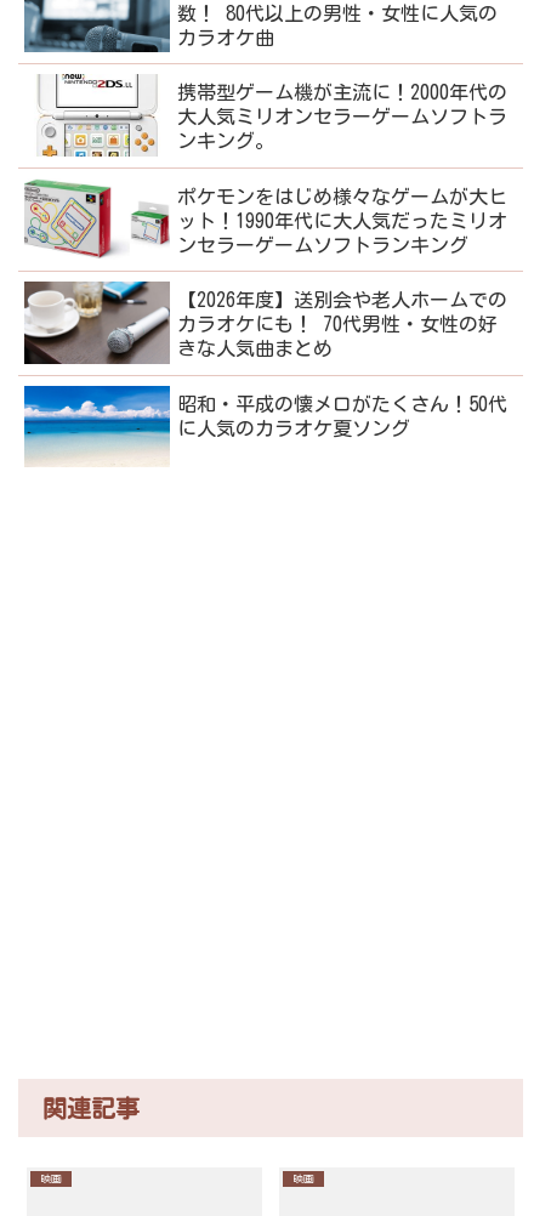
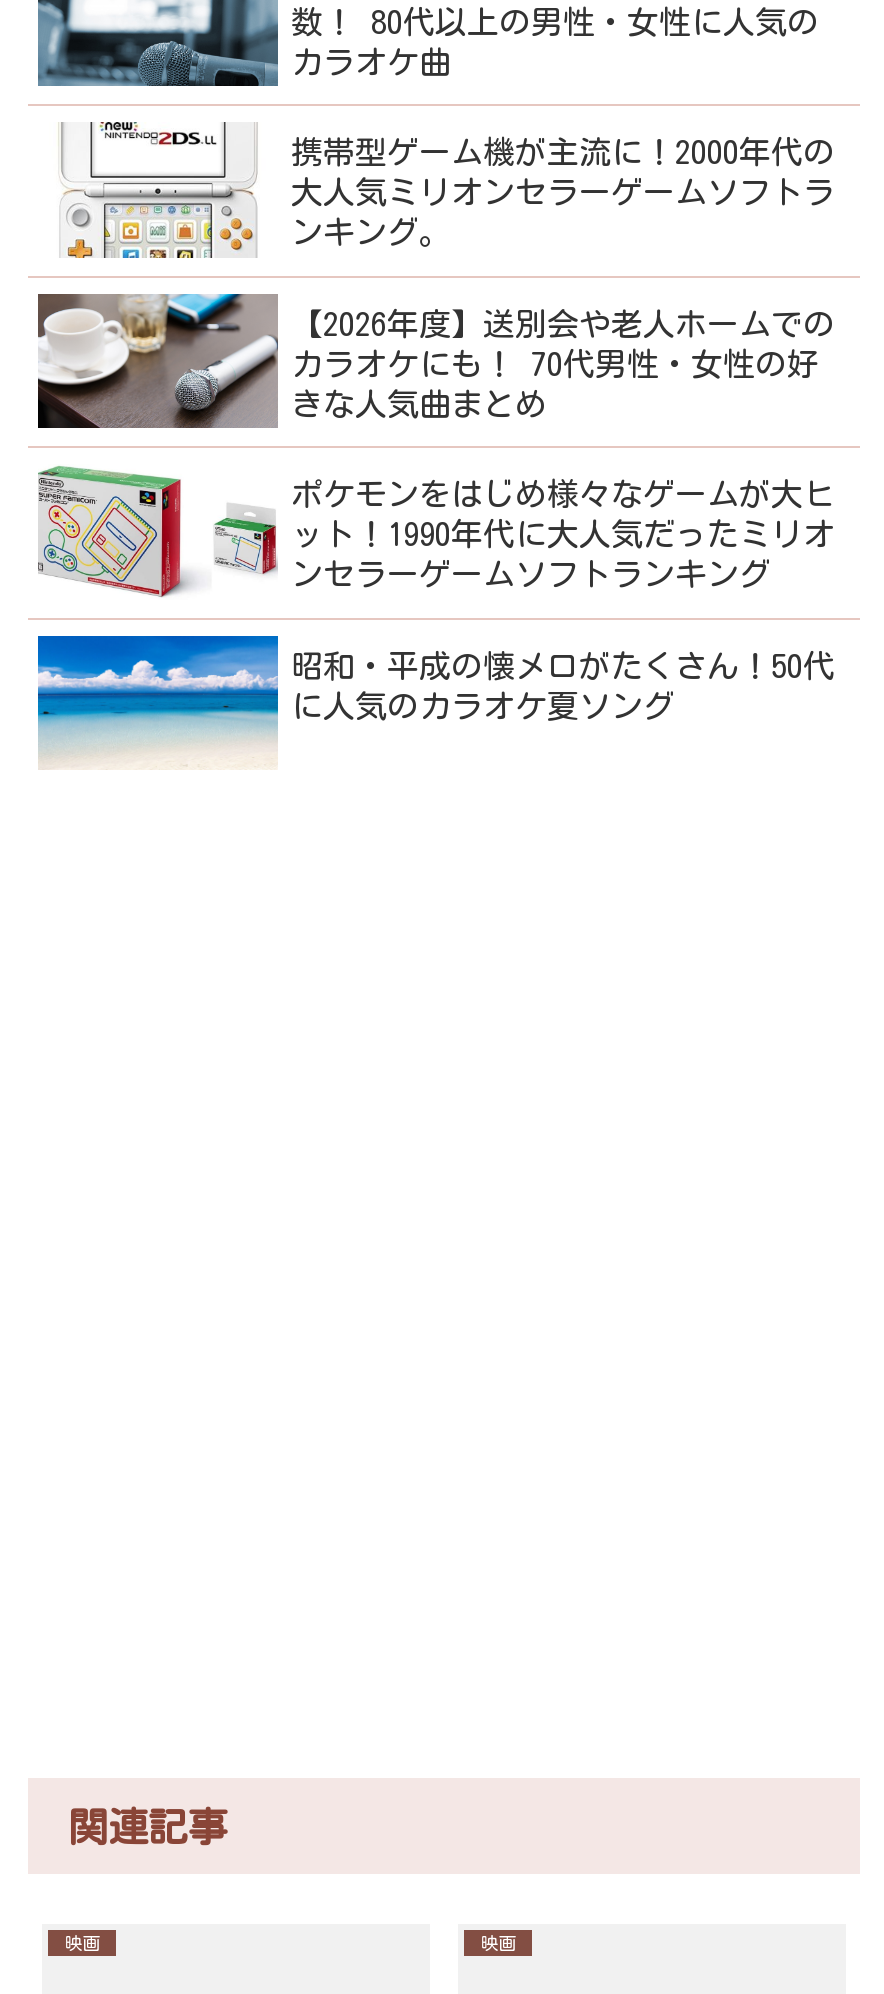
moved down: [image] | ポケモンをはじめ様々なゲームが大ヒ | ット！1990年代に大人気だったミリオ | ンセラーゲームソフトランキング

moved up: [image] | 【2026年度】送別会や老人ホームでの | カラオケにも！ 70代男性・女性の好 | きな人気曲まとめ
